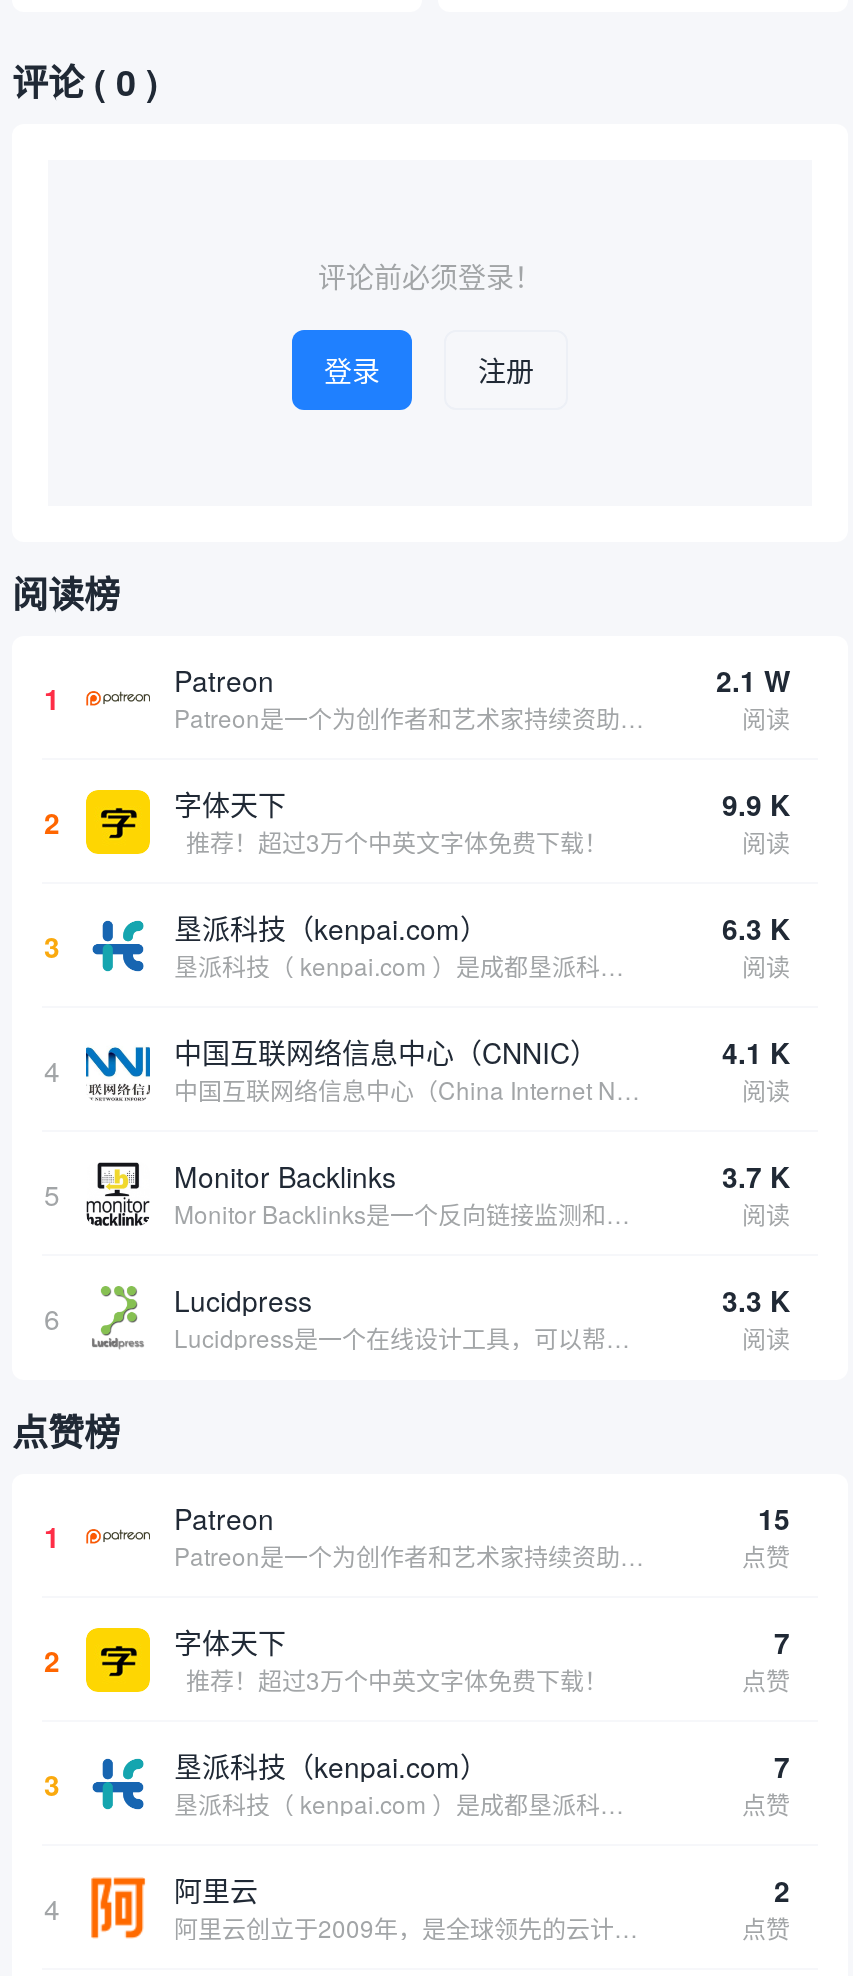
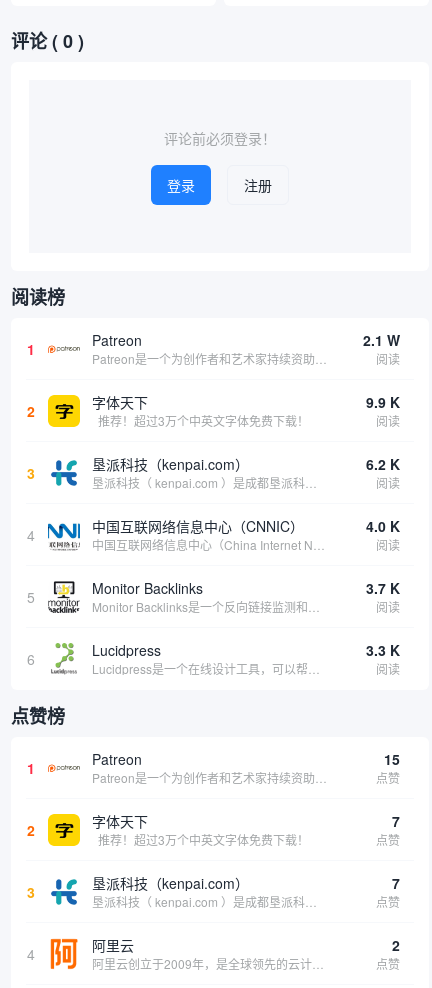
- 6.3 K
+ 6.2 K

- 4.1 K
+ 4.0 K
